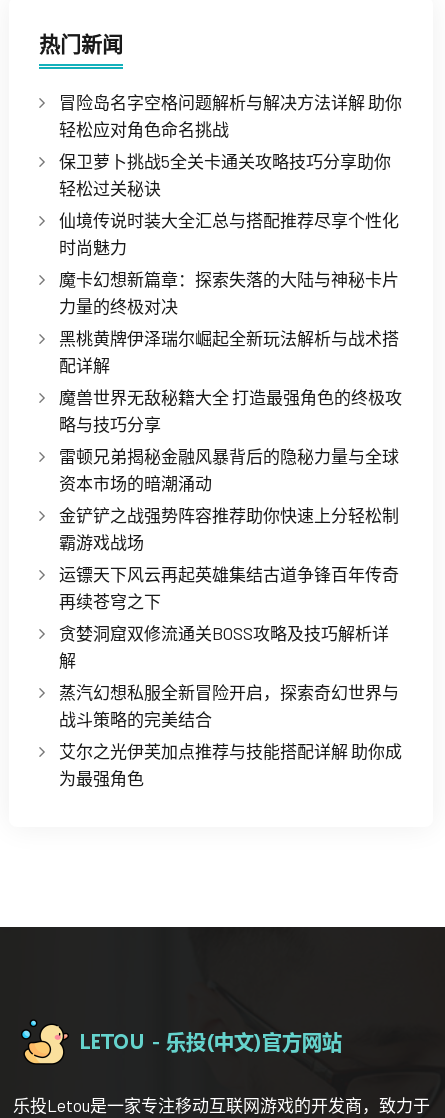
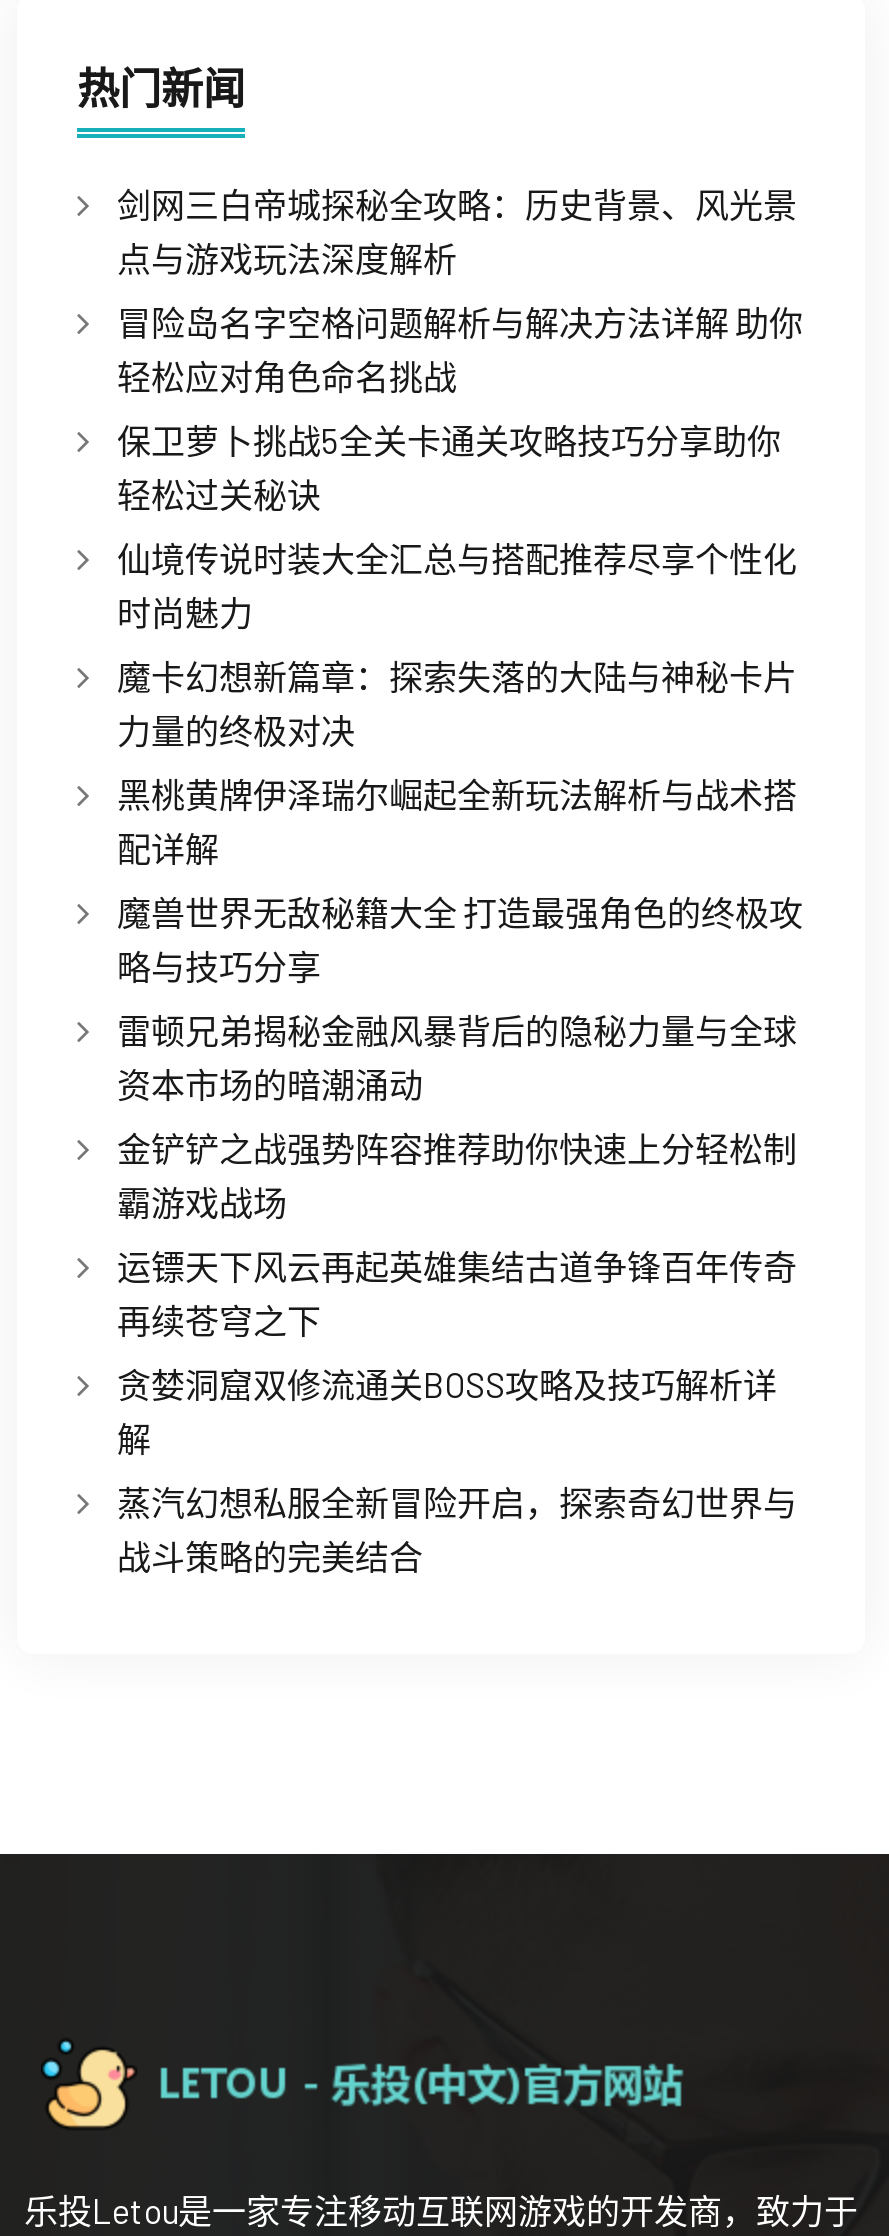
+ 剑网三白帝城探秘全攻略：历史背景、风光景
+ 点与游戏玩法深度解析

moved down: 冒险岛名字空格问题解析与解决方法详解 助你 | 轻松应对角色命名挑战 | 保卫萝卜挑战5全关卡通关攻略技巧分享助你 | ... | 蒸汽幻想私服全新冒险开启，探索奇幻世界与 | 战斗策略的完美结合

- 艾尔之光伊芙加点推荐与技能搭配详解 助你成
- 为最强角色
